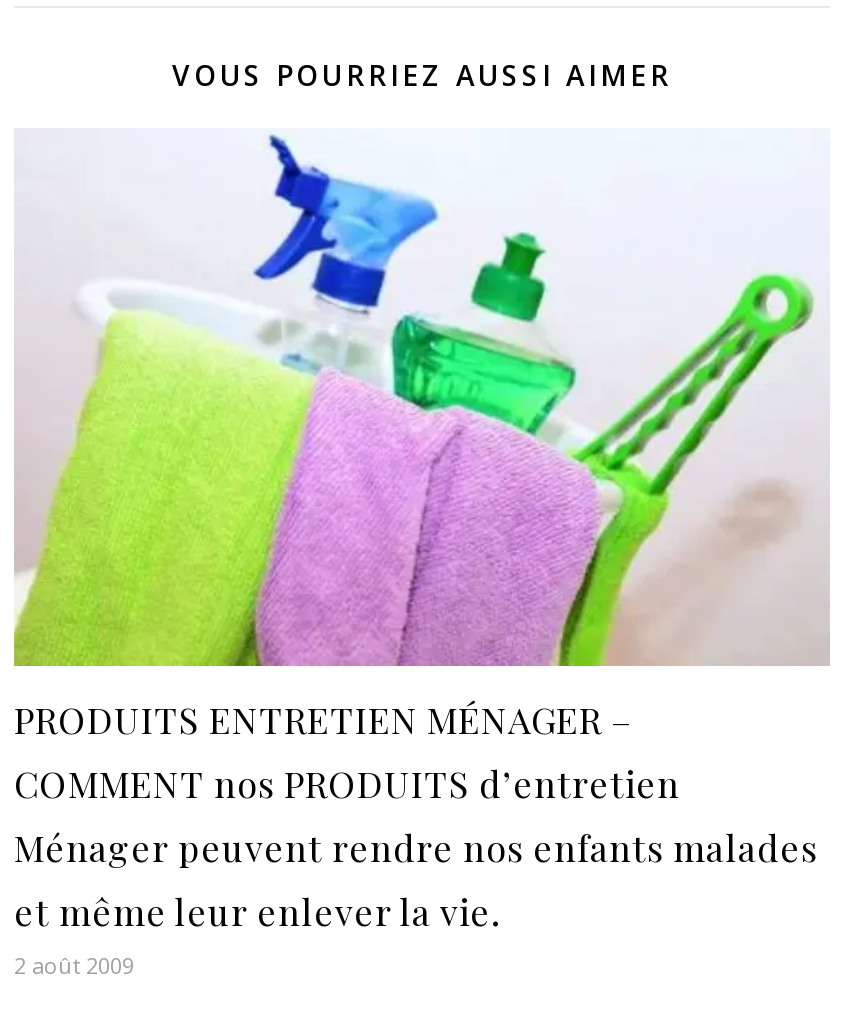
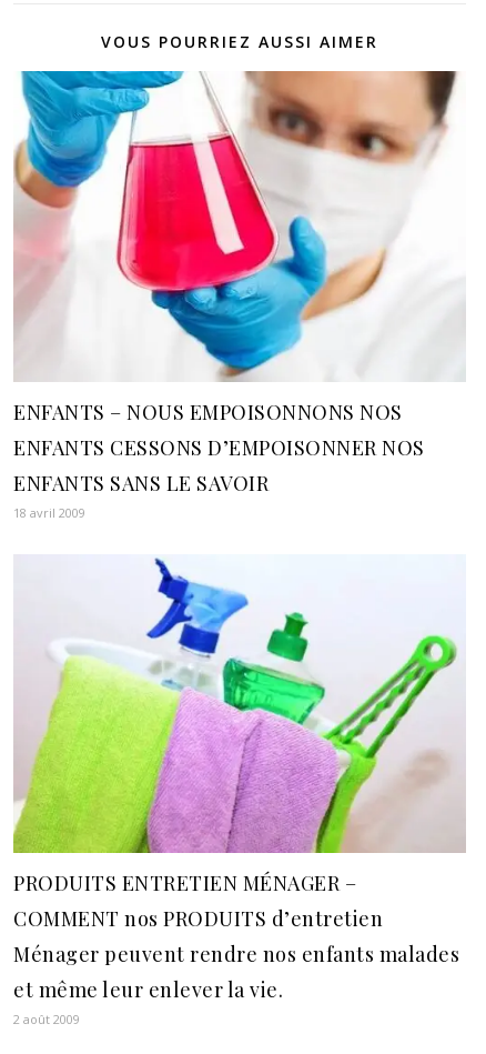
+ [image]
+ ENFANTS – NOUS EMPOISONNONS NOS
+ ENFANTS CESSONS D’EMPOISONNER NOS
+ ENFANTS SANS LE SAVOIR
+ 18 avril 2009
